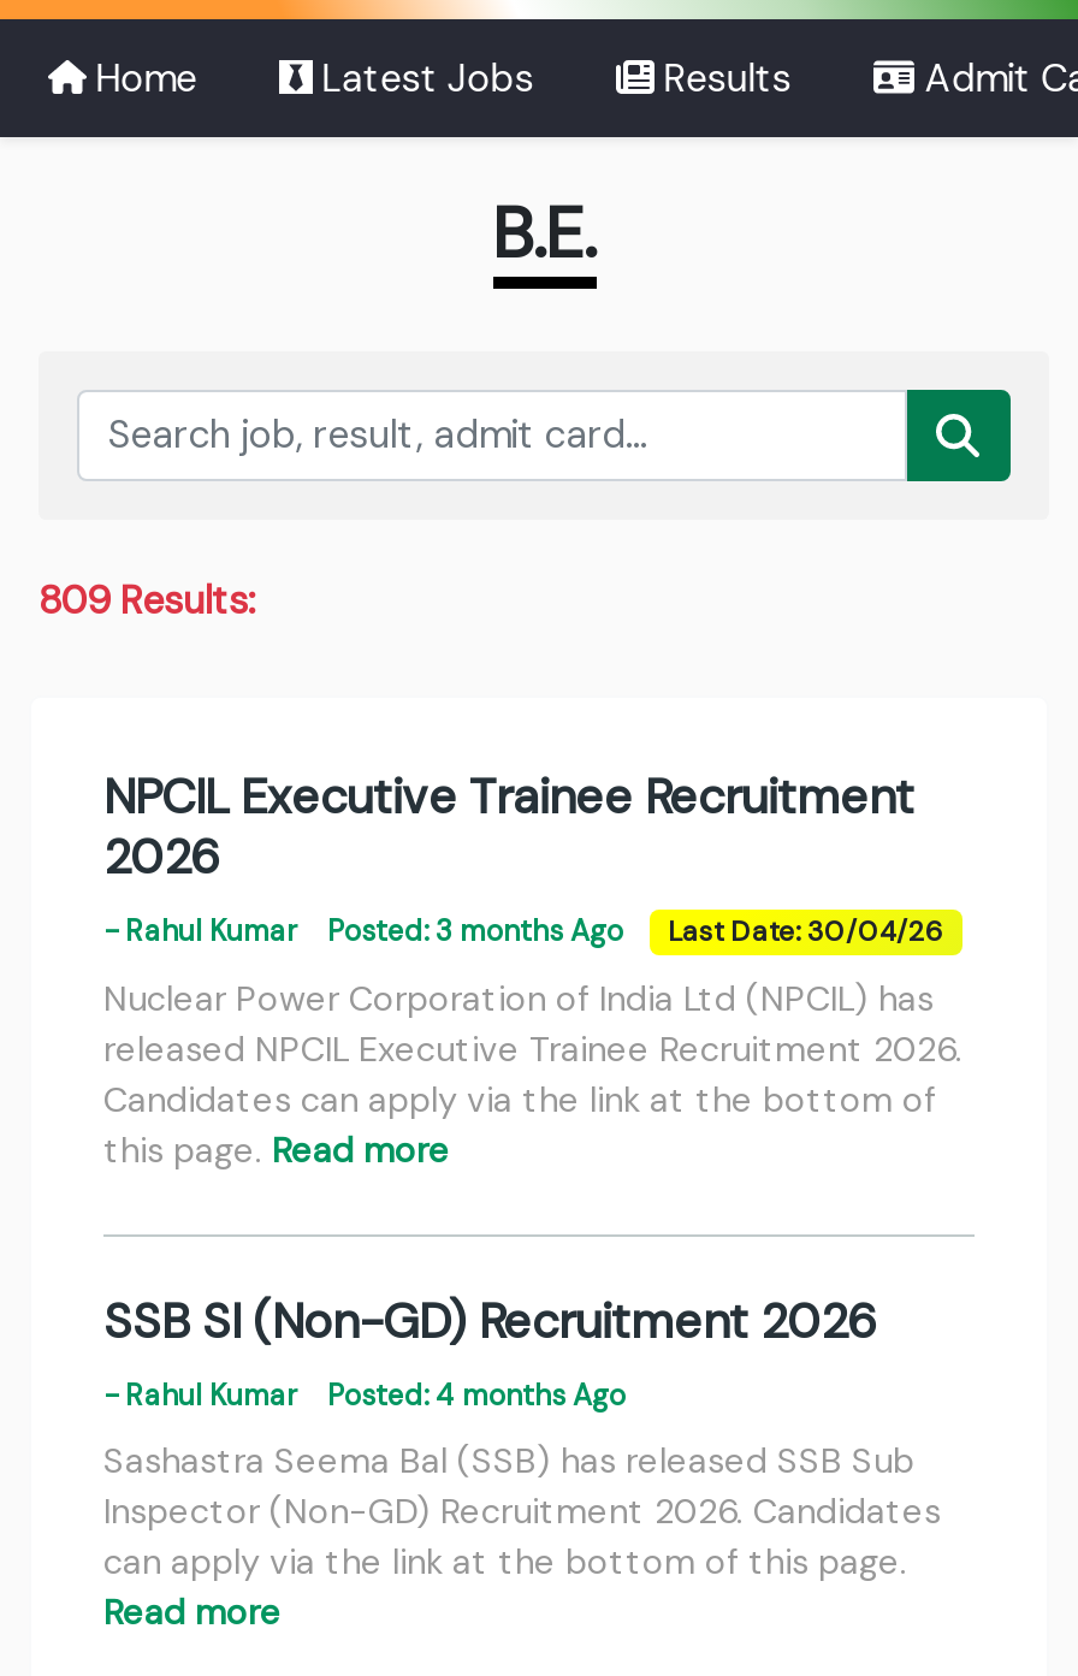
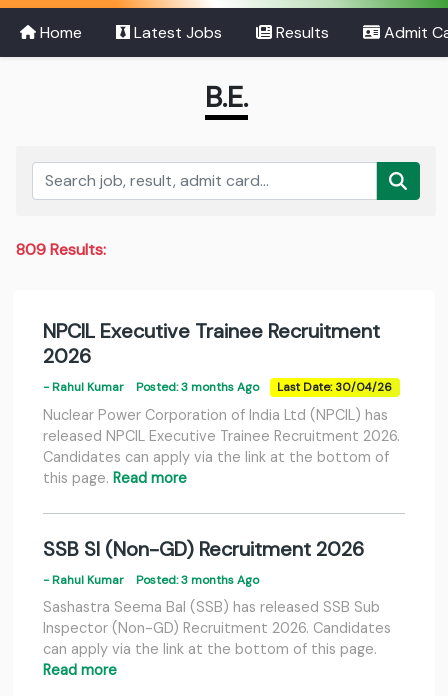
- - Rahul Kumar Posted: 4 months Ago
+ - Rahul Kumar Posted: 3 months Ago
